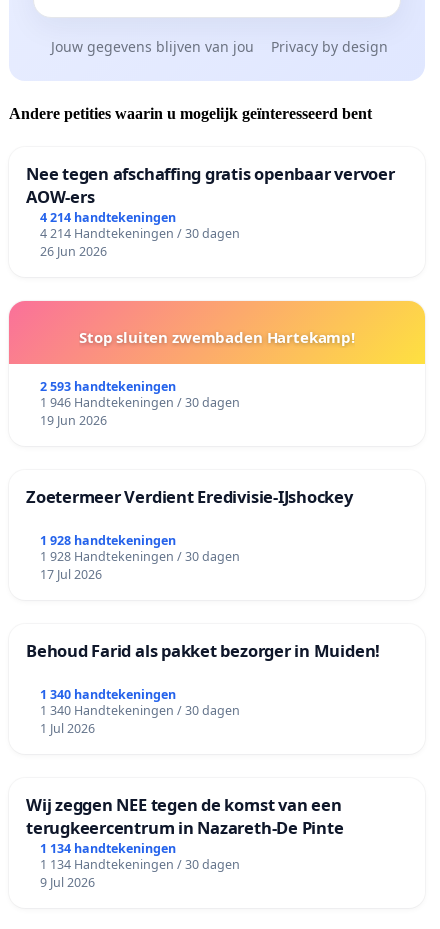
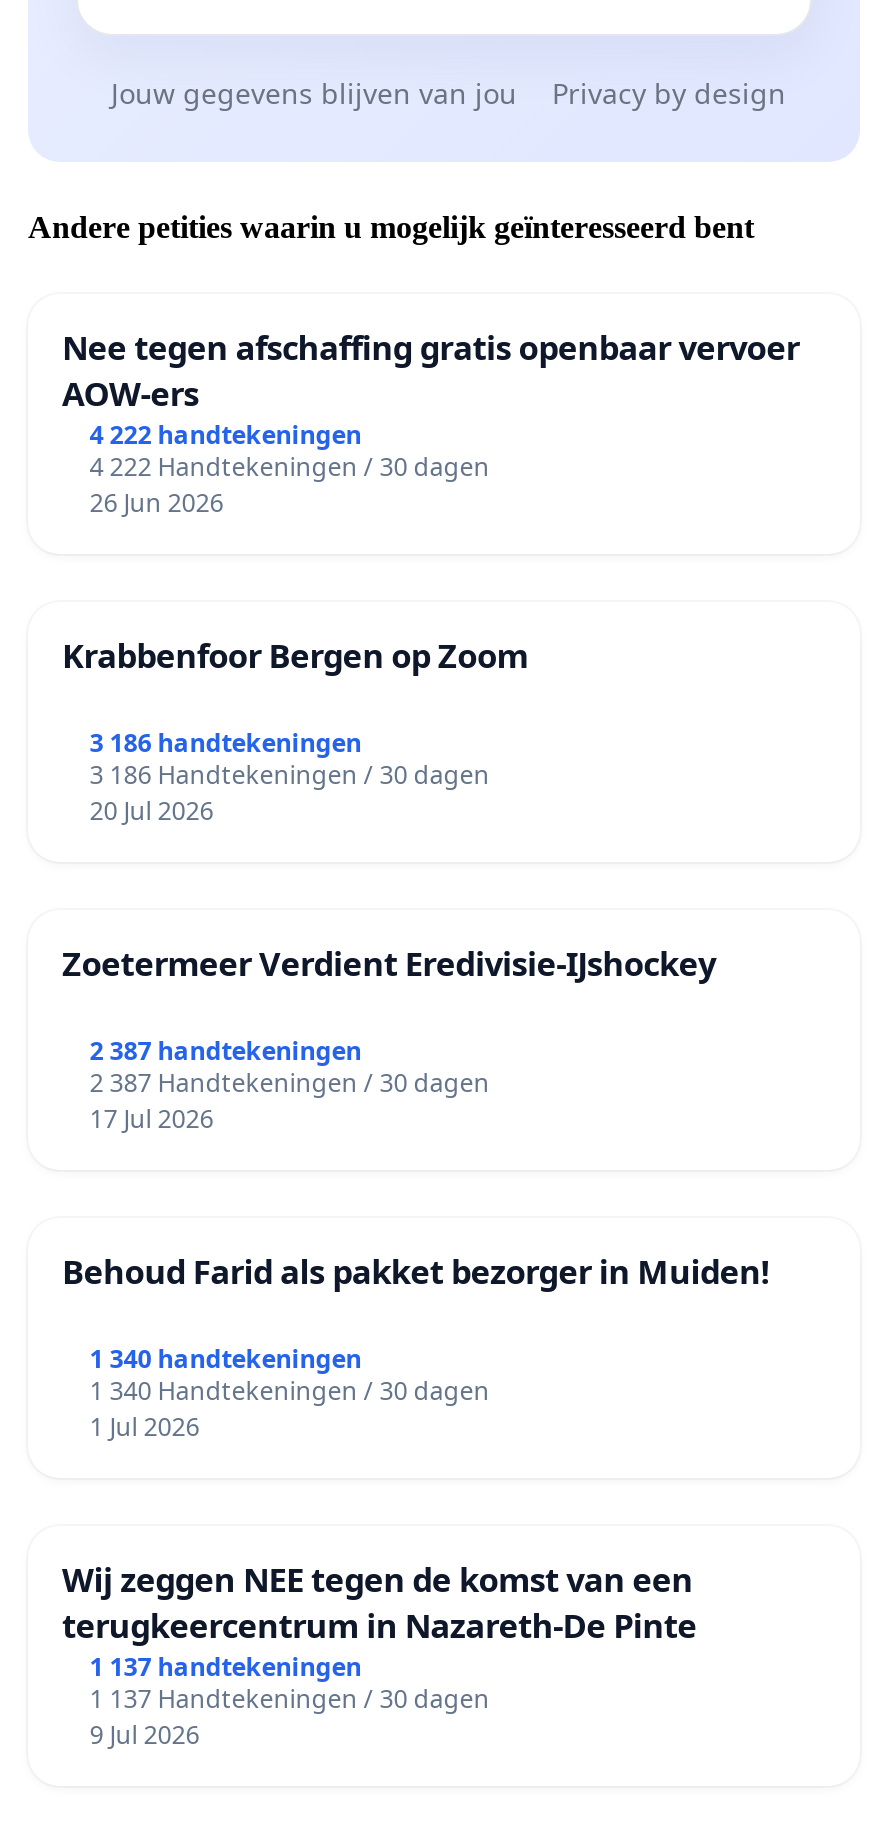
- 4 214 handtekeningen
+ 4 222 handtekeningen

- 4 214 Handtekeningen / 30 dagen
+ 4 222 Handtekeningen / 30 dagen

- Stop sluiten zwembaden Hartekamp!
+ Krabbenfoor Bergen op Zoom

- 2 593 handtekeningen
- 1 946 Handtekeningen / 30 dagen
- 19 Jun 2026
+ 3 186 handtekeningen
+ 3 186 Handtekeningen / 30 dagen
+ 20 Jul 2026

- 1 928 handtekeningen
+ 2 387 handtekeningen

- 1 928 Handtekeningen / 30 dagen
+ 2 387 Handtekeningen / 30 dagen

- 1 134 handtekeningen
+ 1 137 handtekeningen

- 1 134 Handtekeningen / 30 dagen
+ 1 137 Handtekeningen / 30 dagen
